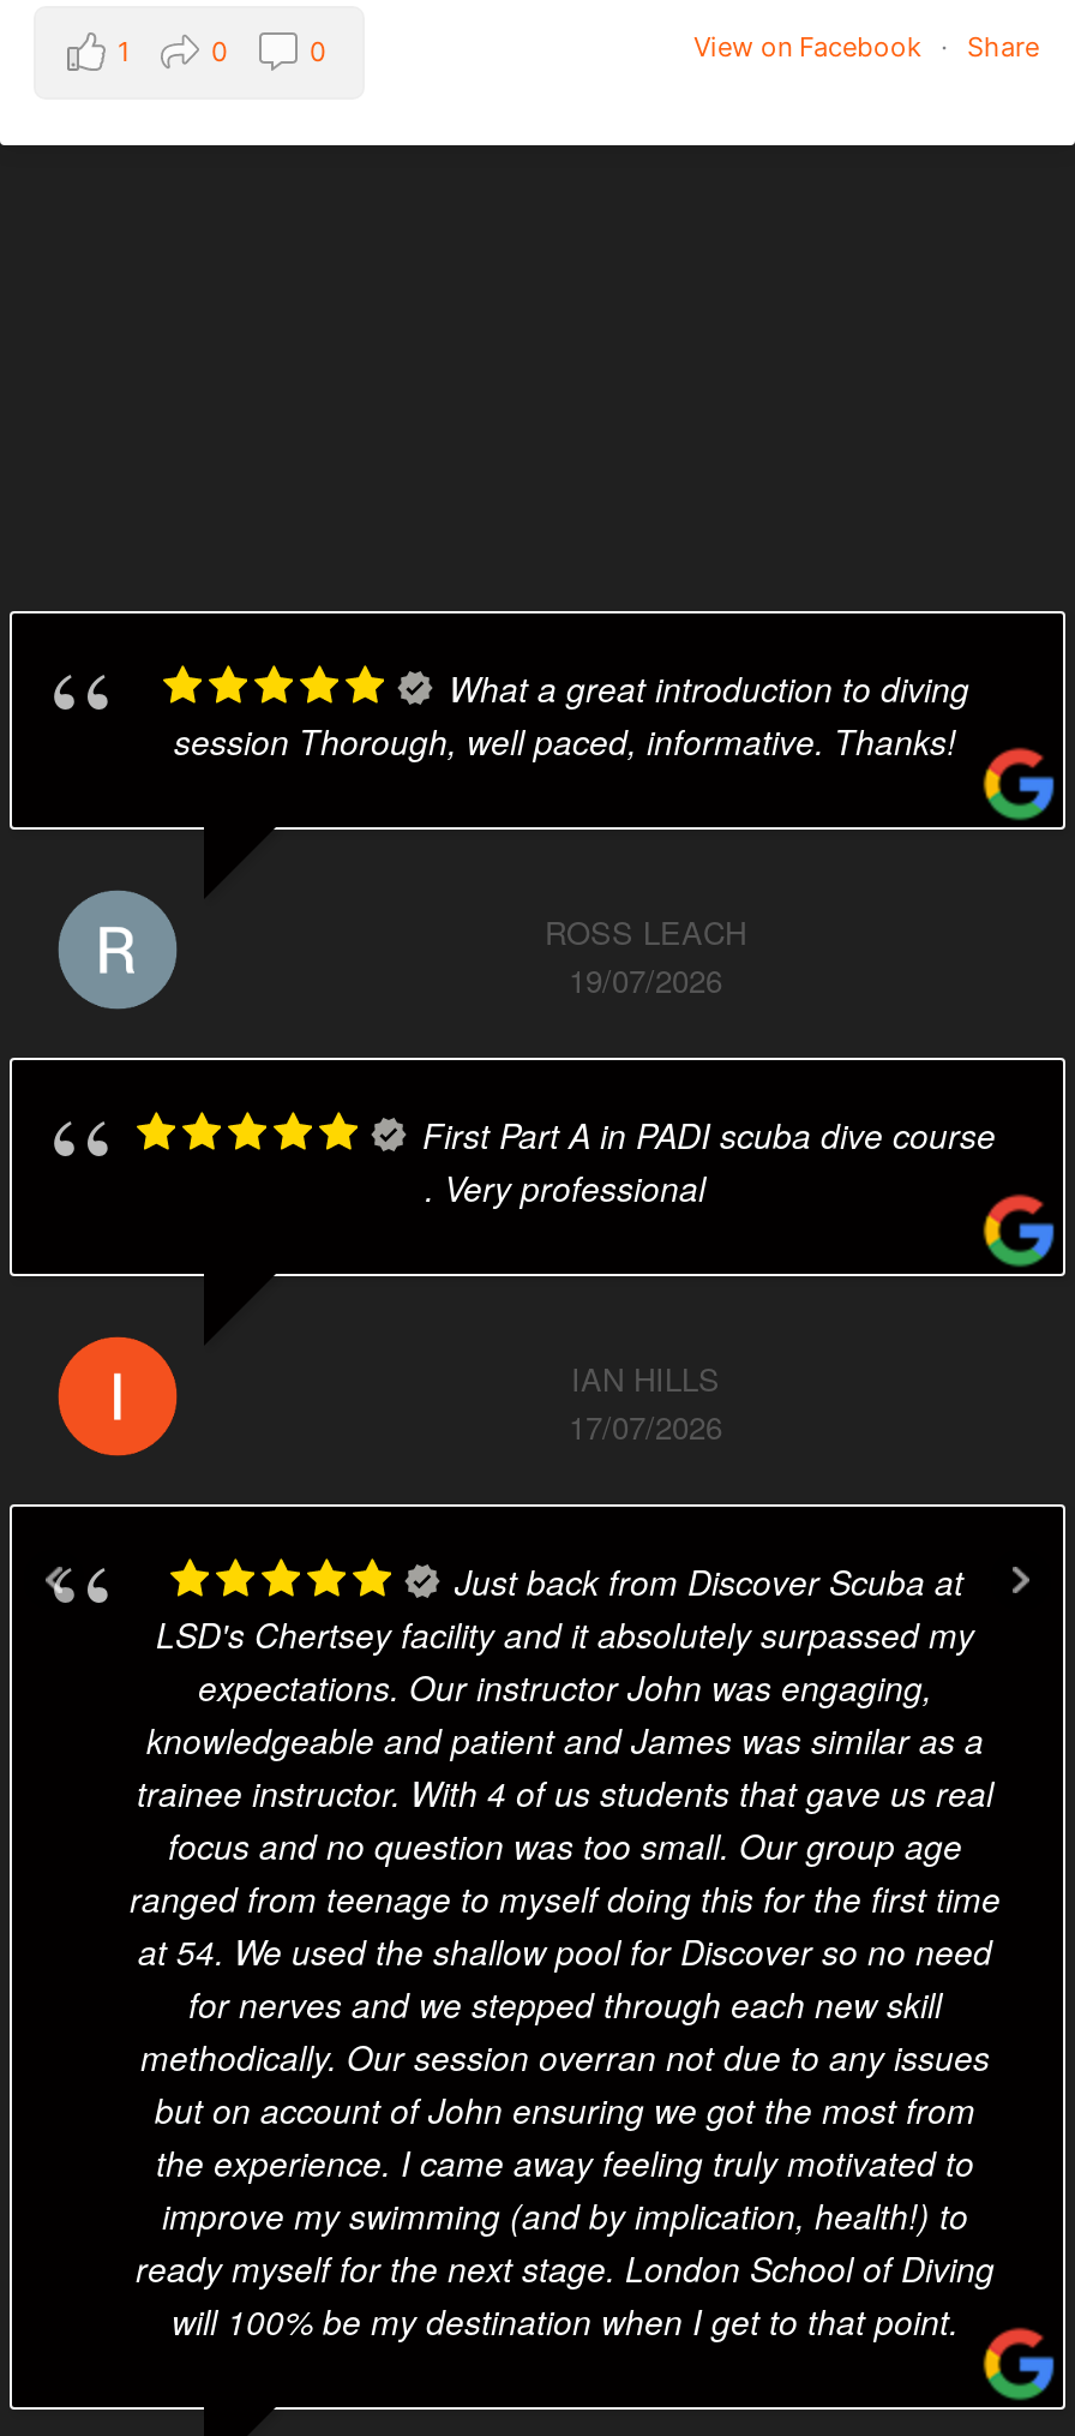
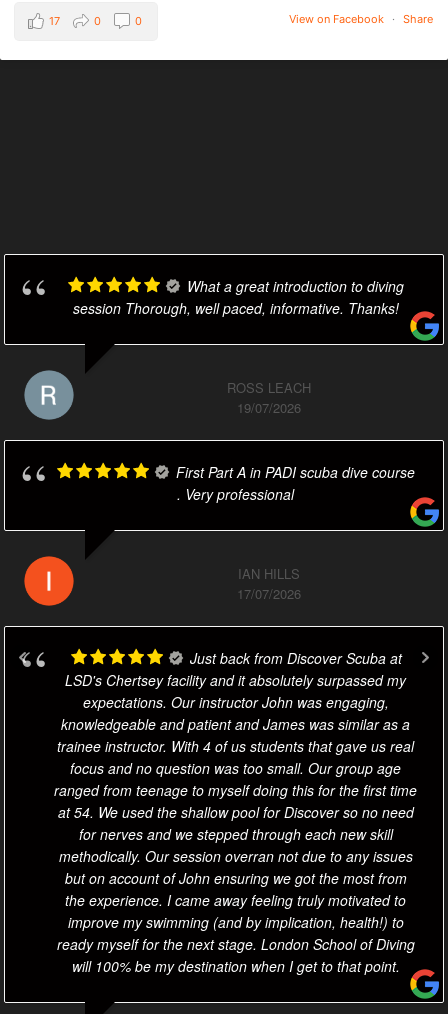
- 1
+ 17
